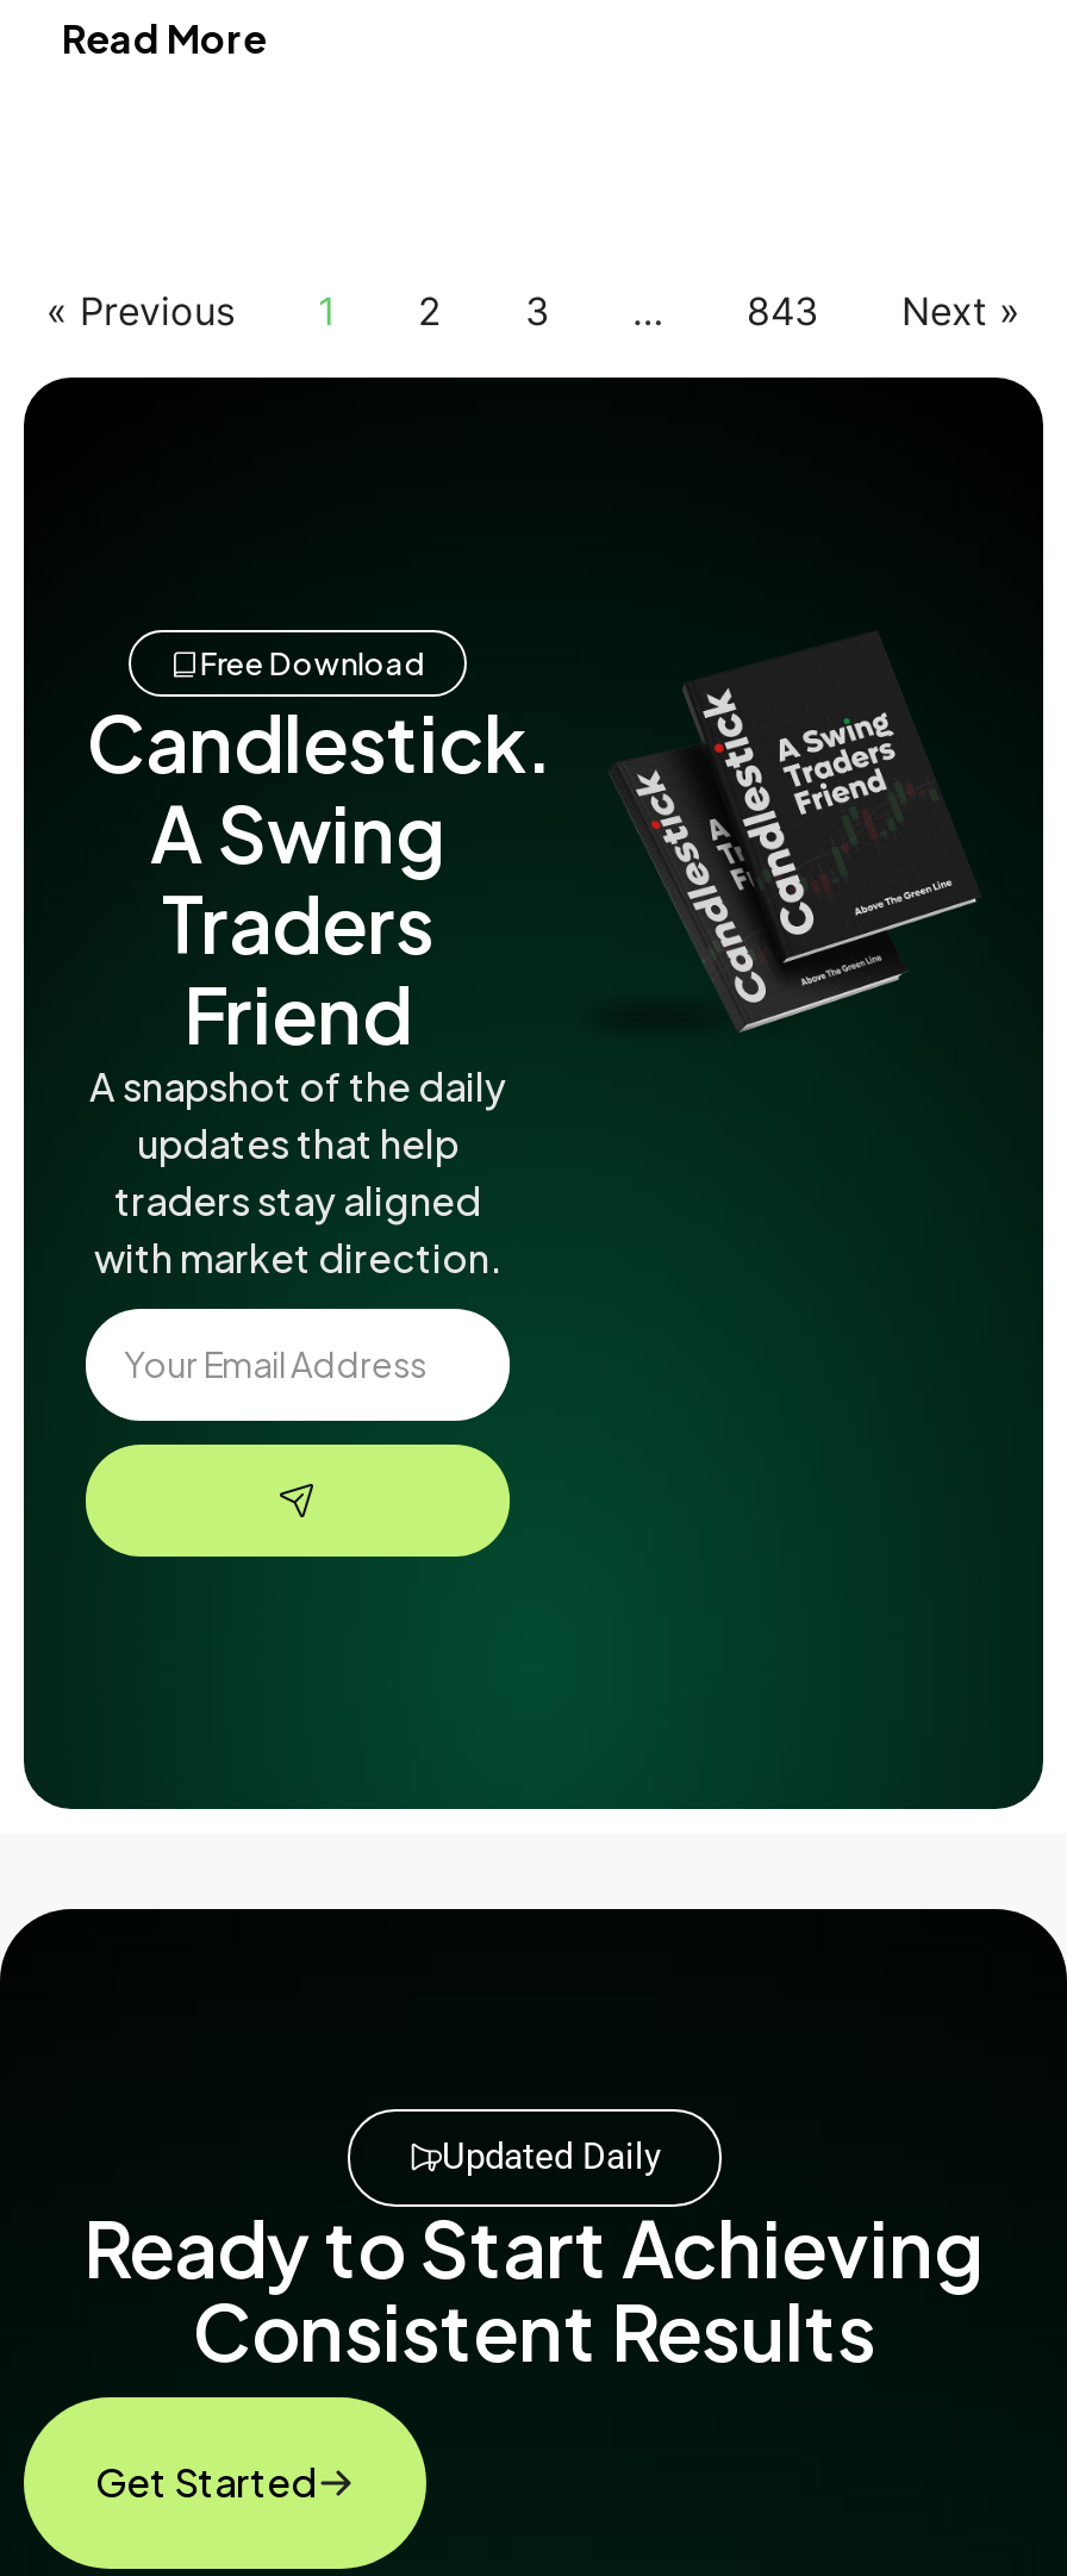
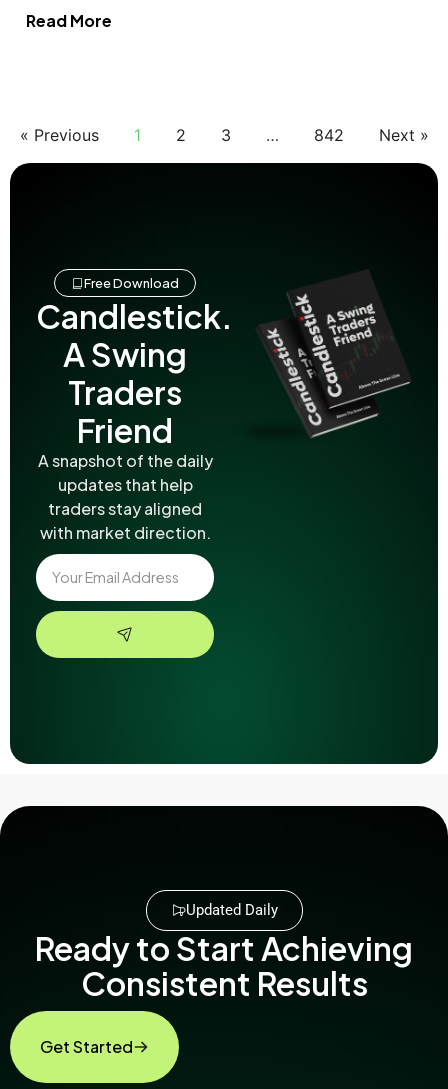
- 843
+ 842
